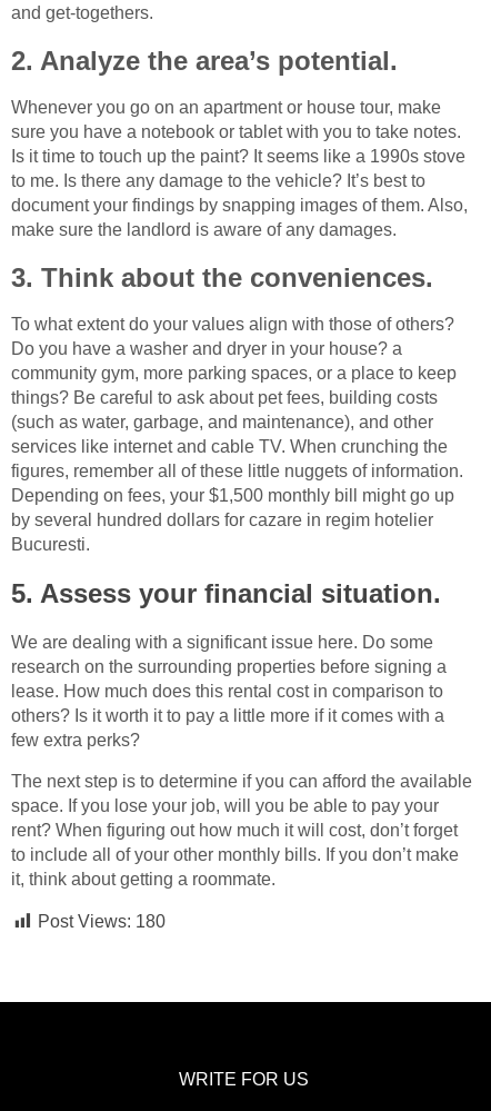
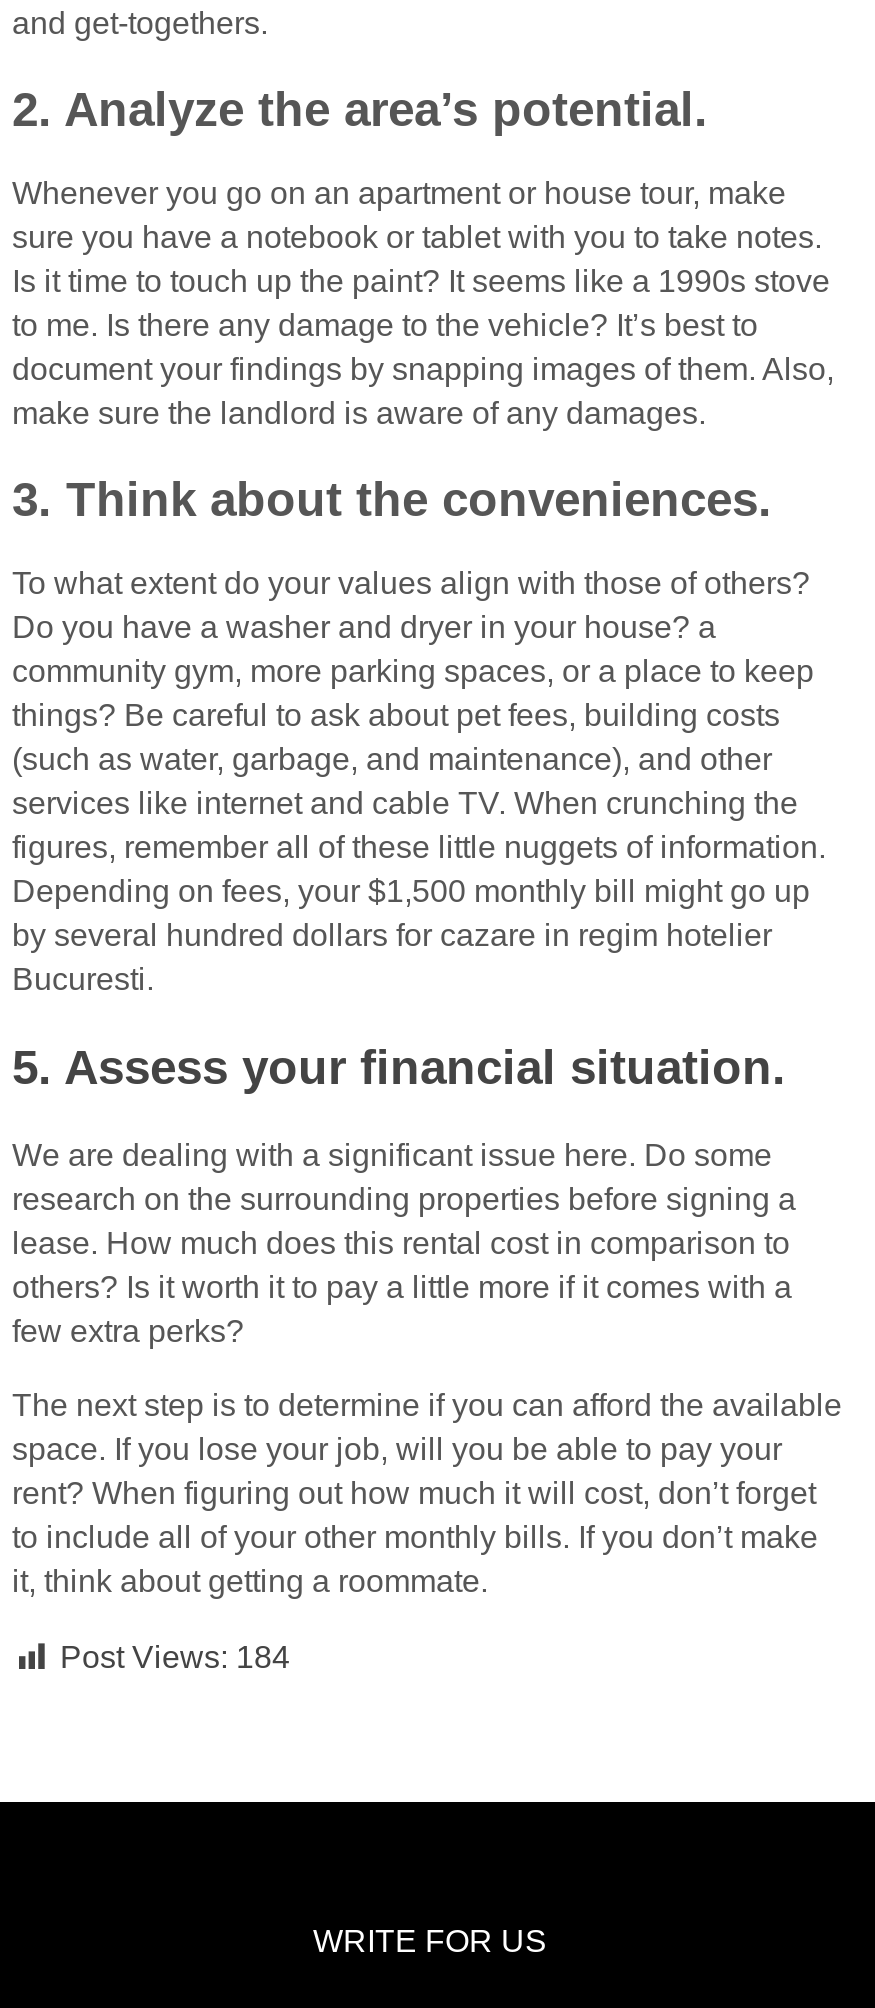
- Post Views: 180
+ Post Views: 184
